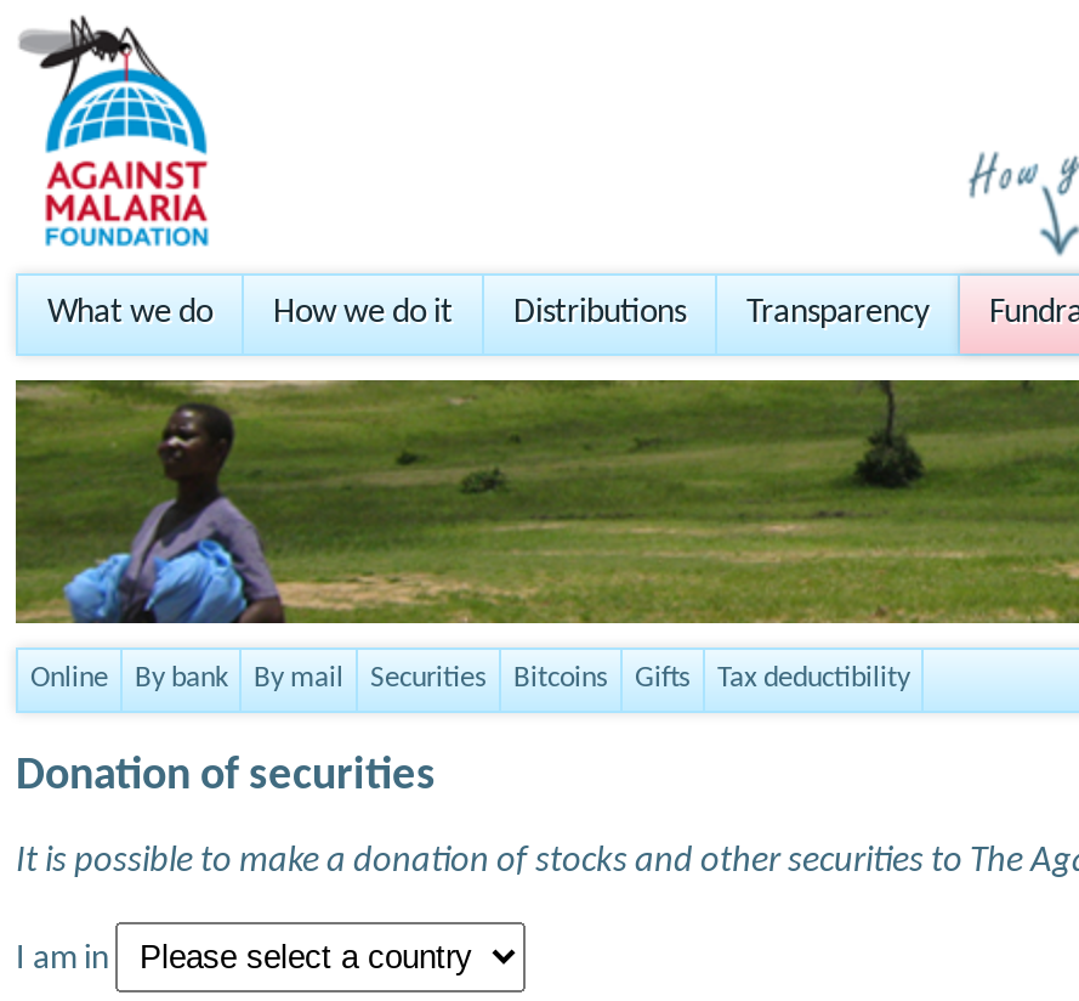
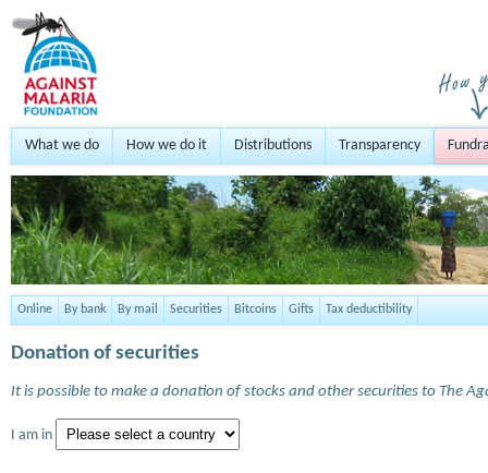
- [image]
+ [image]
